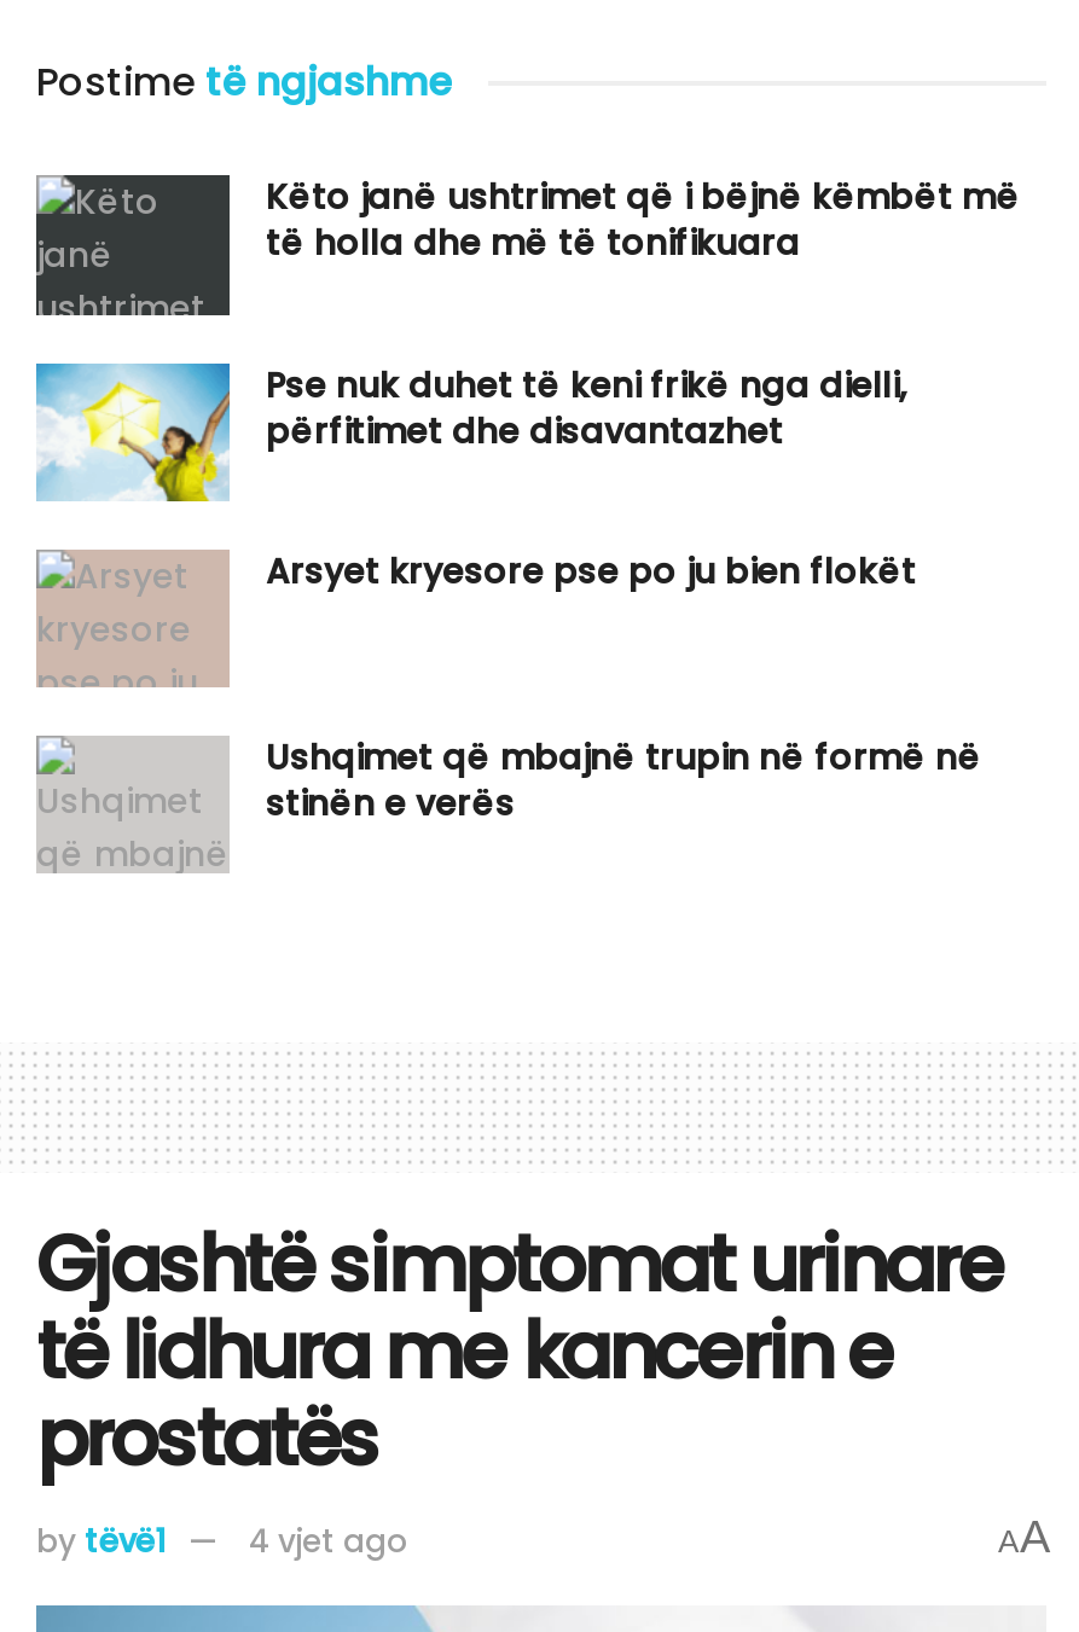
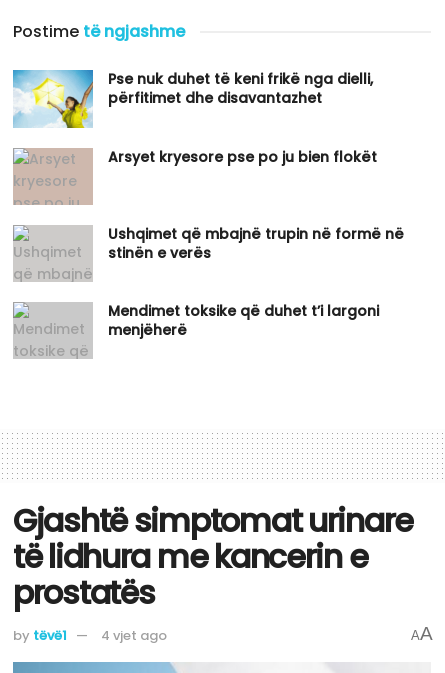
- [image]
- Këto janë ushtrimet që i bëjnë këmbët më
- të holla dhe më të tonifikuara

moved up: [image] | Pse nuk duhet të keni frikë nga dielli, | përfitimet dhe disavantazhet | Arsyet kryesore pse po ju bien flokët | Ushqimet që mbajnë trupin në formë në | stinën e verës

+ Mendimet toksike që duhet t’i largoni
+ menjëherë
